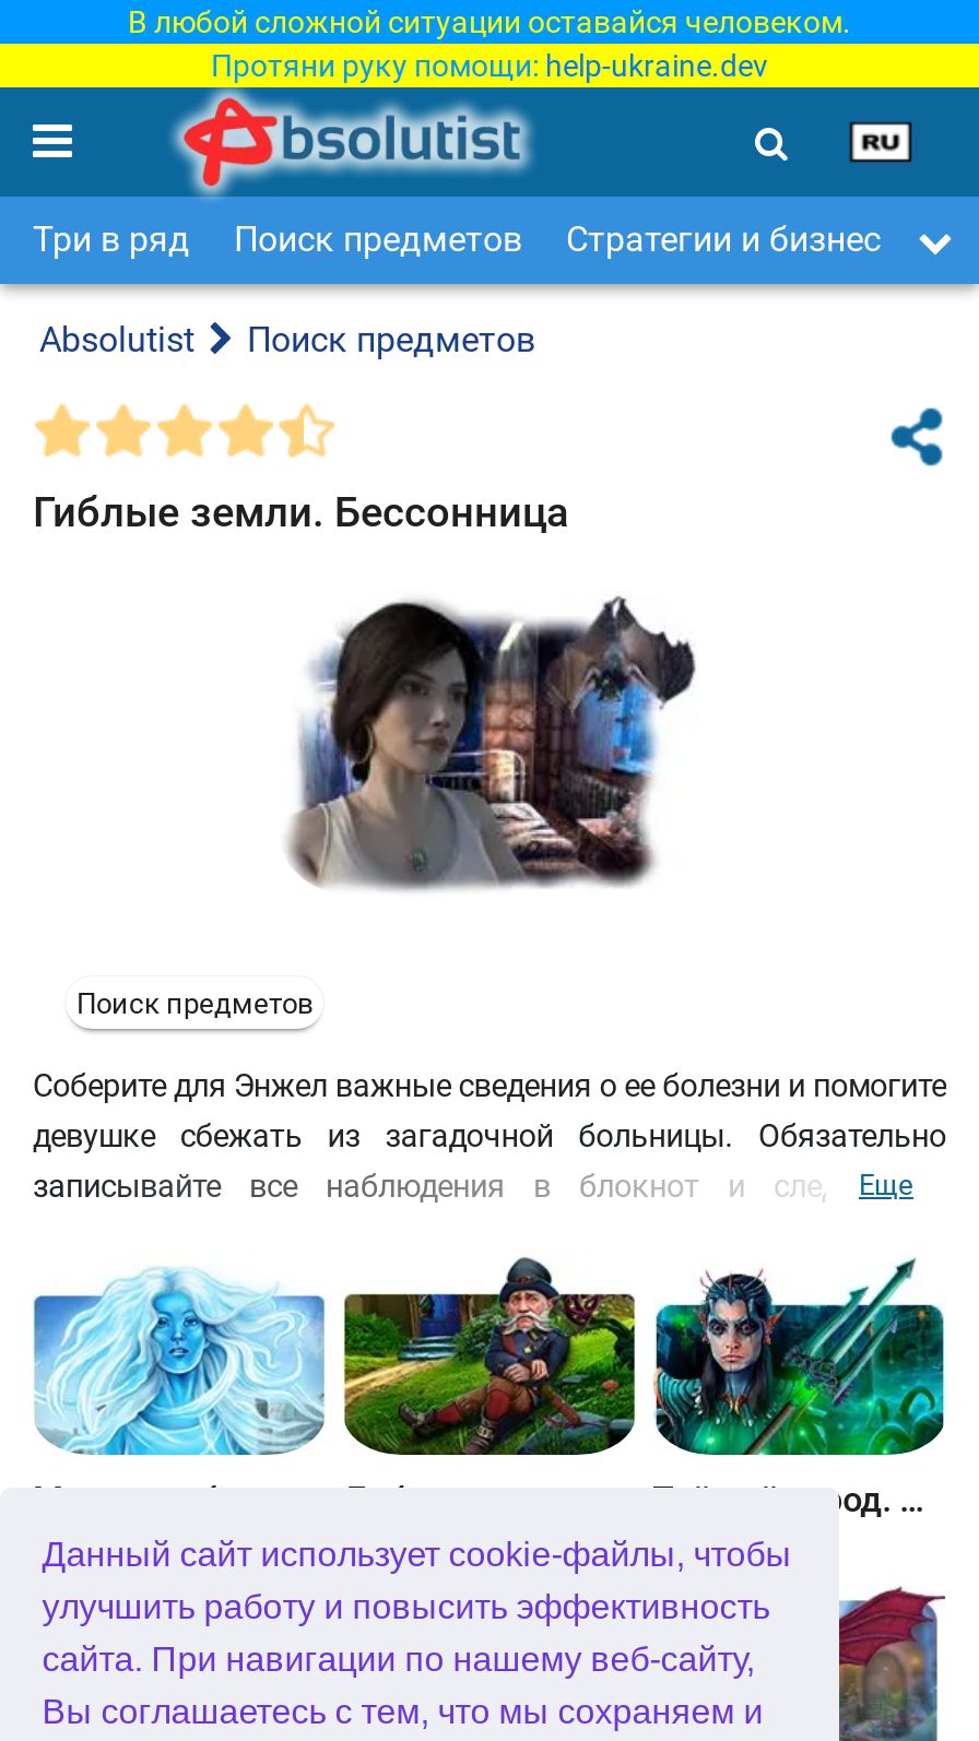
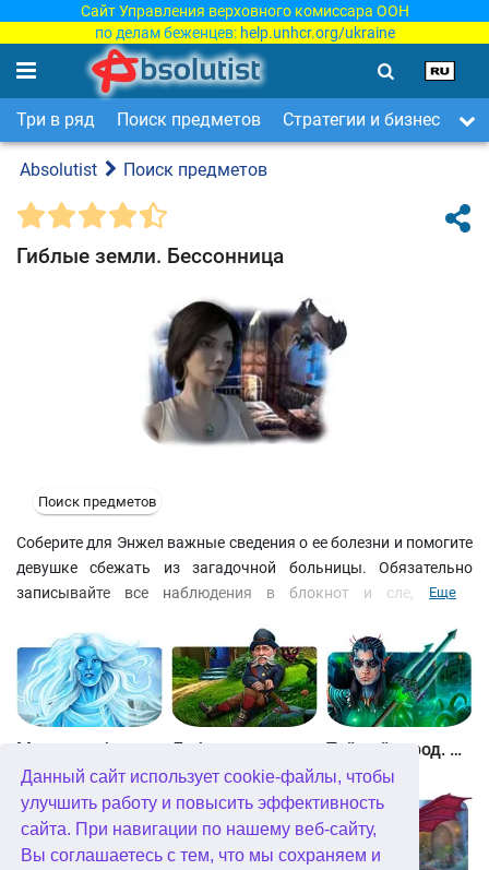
- В любой сложной ситуации оставайся человеком.
- Протяни руку помощи: help-ukraine.dev
+ Сайт Управления верховного комиссара ООН
+ по делам беженцев: help.unhcr.org/ukraine
